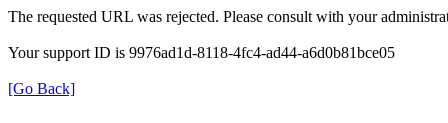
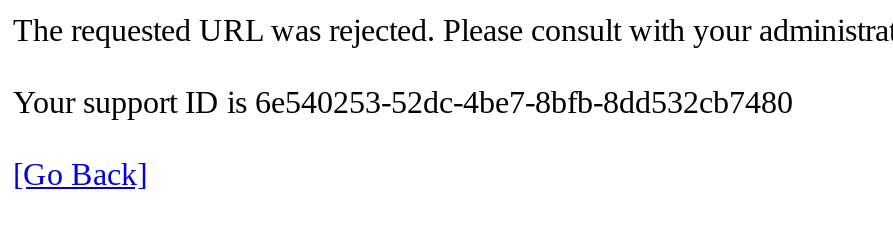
- Your support ID is 9976ad1d-8118-4fc4-ad44-a6d0b81bce05
+ Your support ID is 6e540253-52dc-4be7-8bfb-8dd532cb7480
